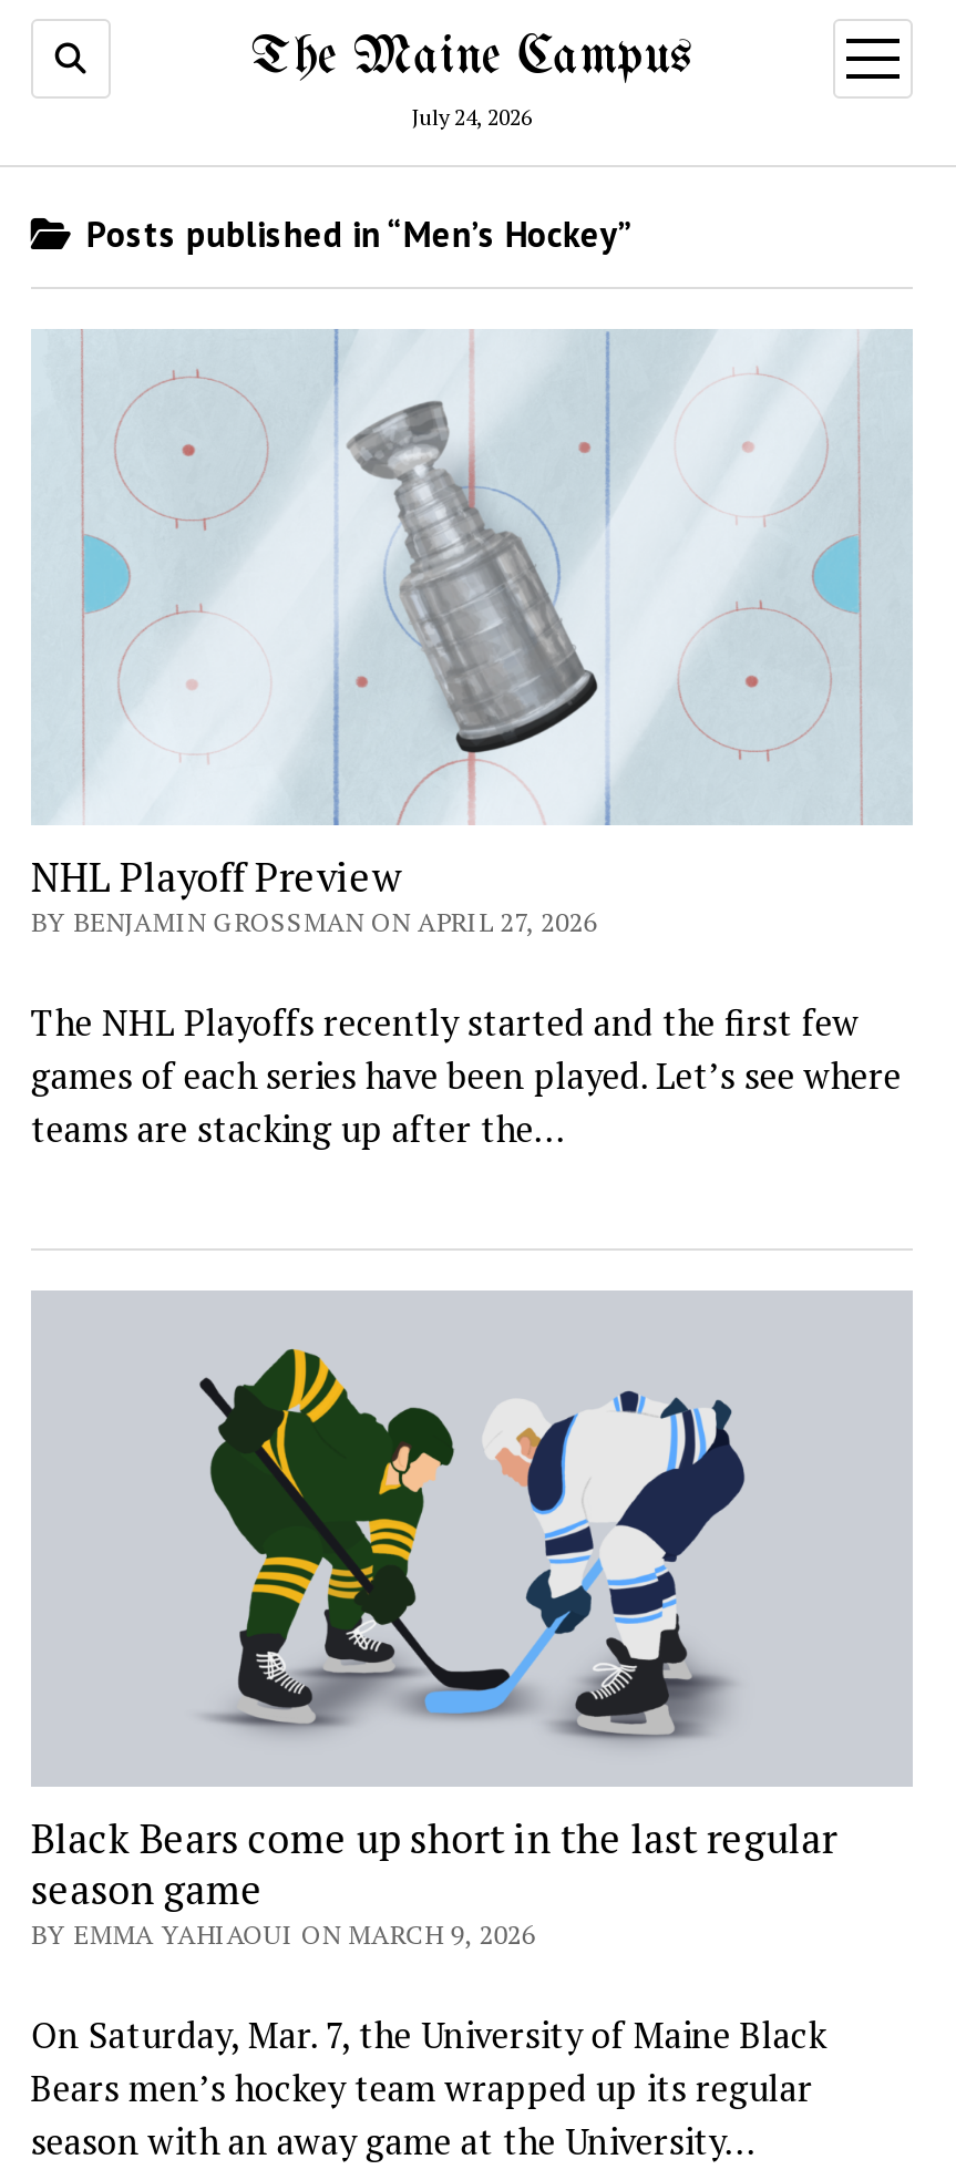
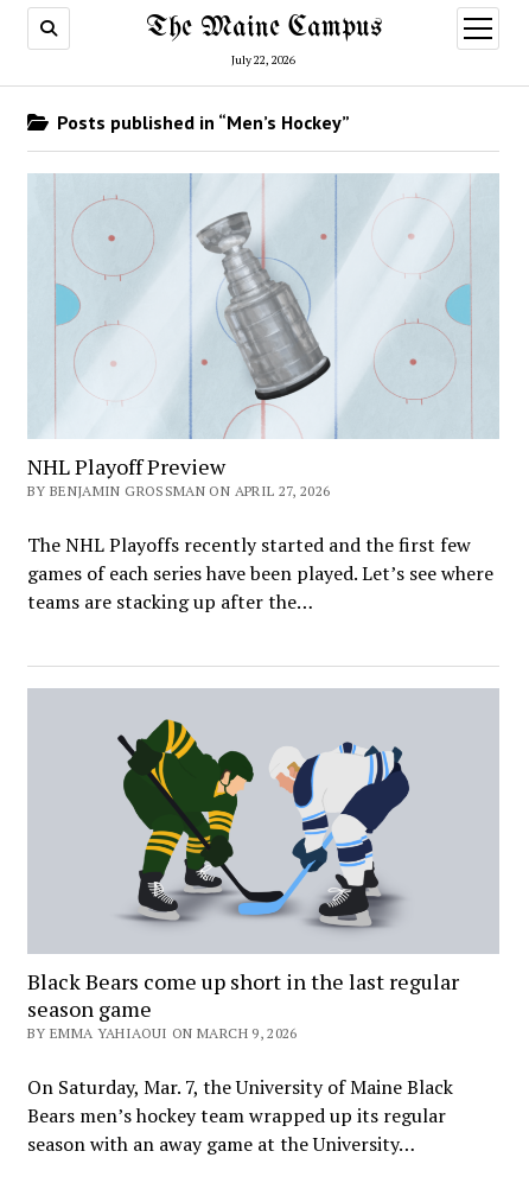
- July 24, 2026
+ July 22, 2026
